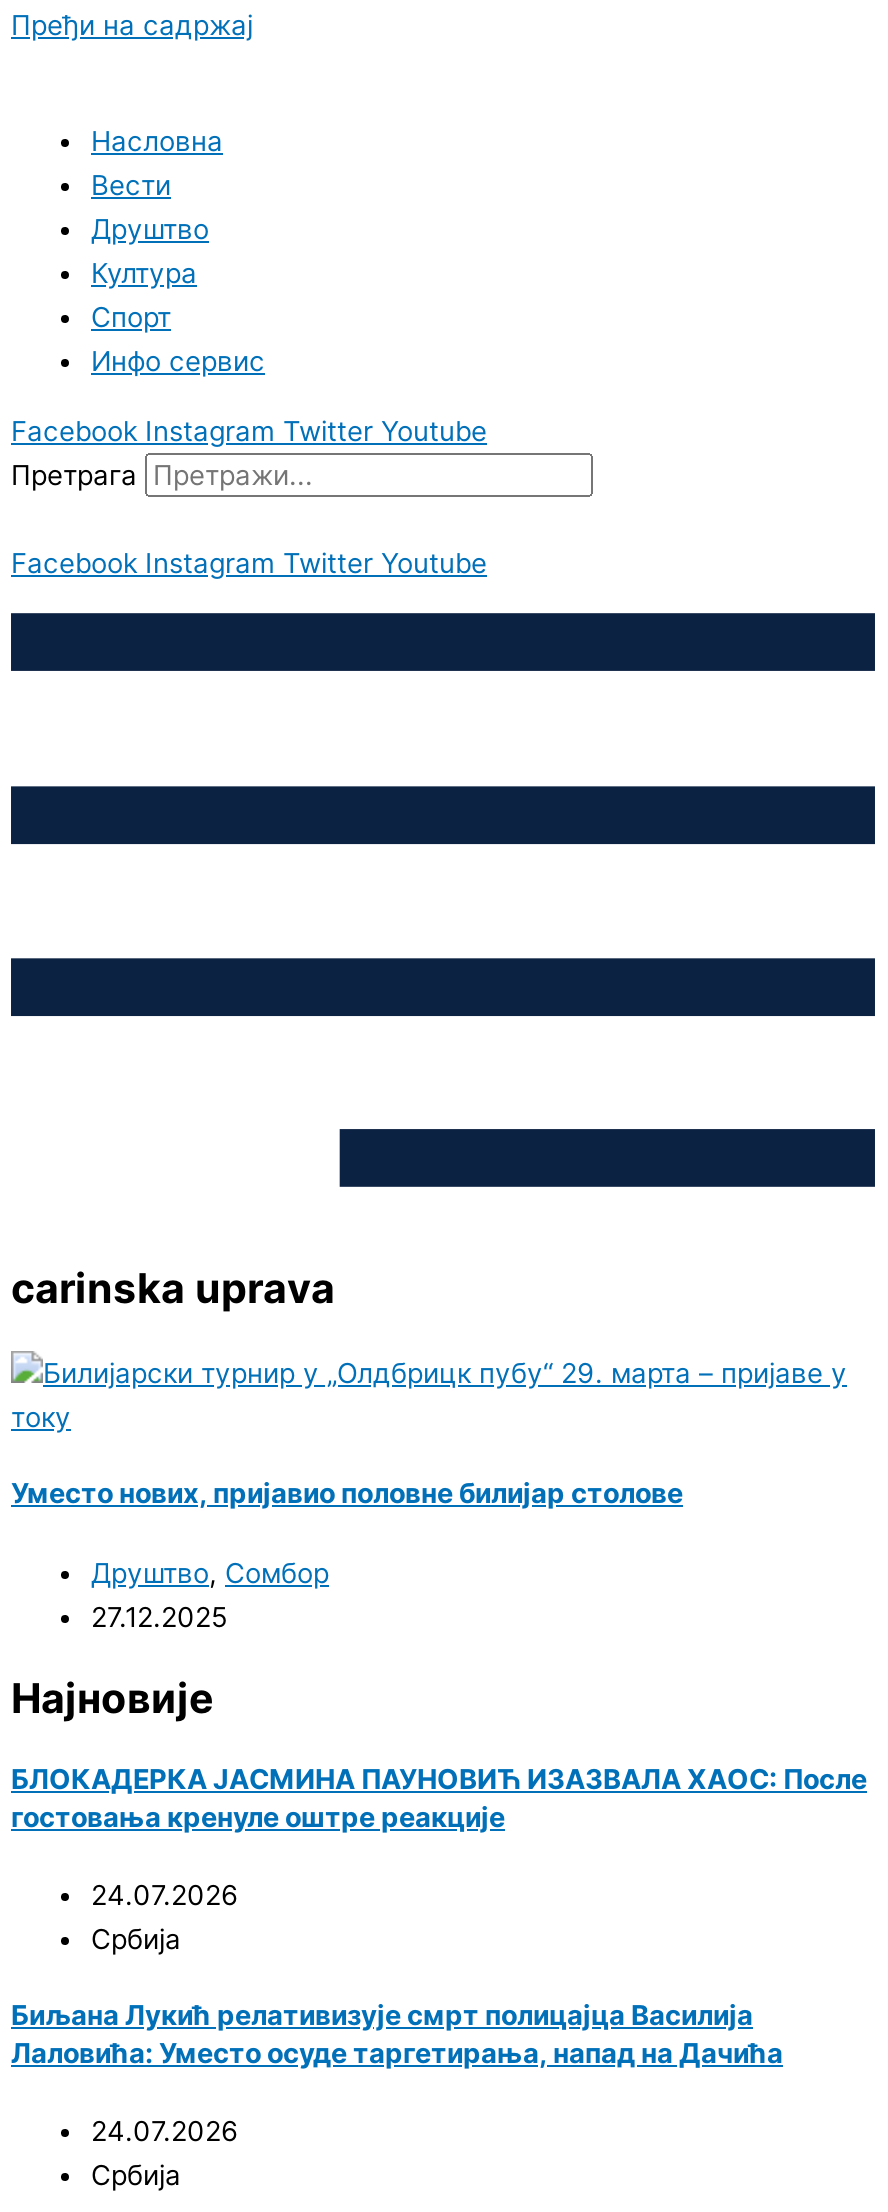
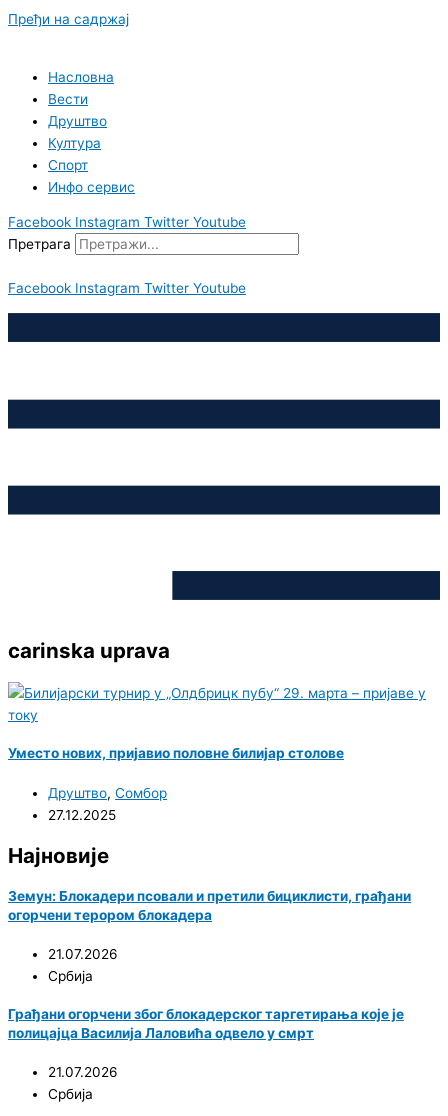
- БЛОКАДЕРКА ЈАСМИНА ПАУНОВИЋ ИЗАЗВАЛА ХАОС: После
- гостовања кренуле оштре реакције
+ Земун: Блокадери псовали и претили бициклисти, грађани
+ огорчени терором блокадера

- 24.07.2026
+ 21.07.2026

- Биљана Лукић релативизује смрт полицајца Василија
- Лаловића: Уместо осуде таргетирања, напад на Дачића
+ Грађани огорчени због блокадерског таргетирања које је
+ полицајца Василија Лаловића одвело у смрт

- 24.07.2026
+ 21.07.2026
